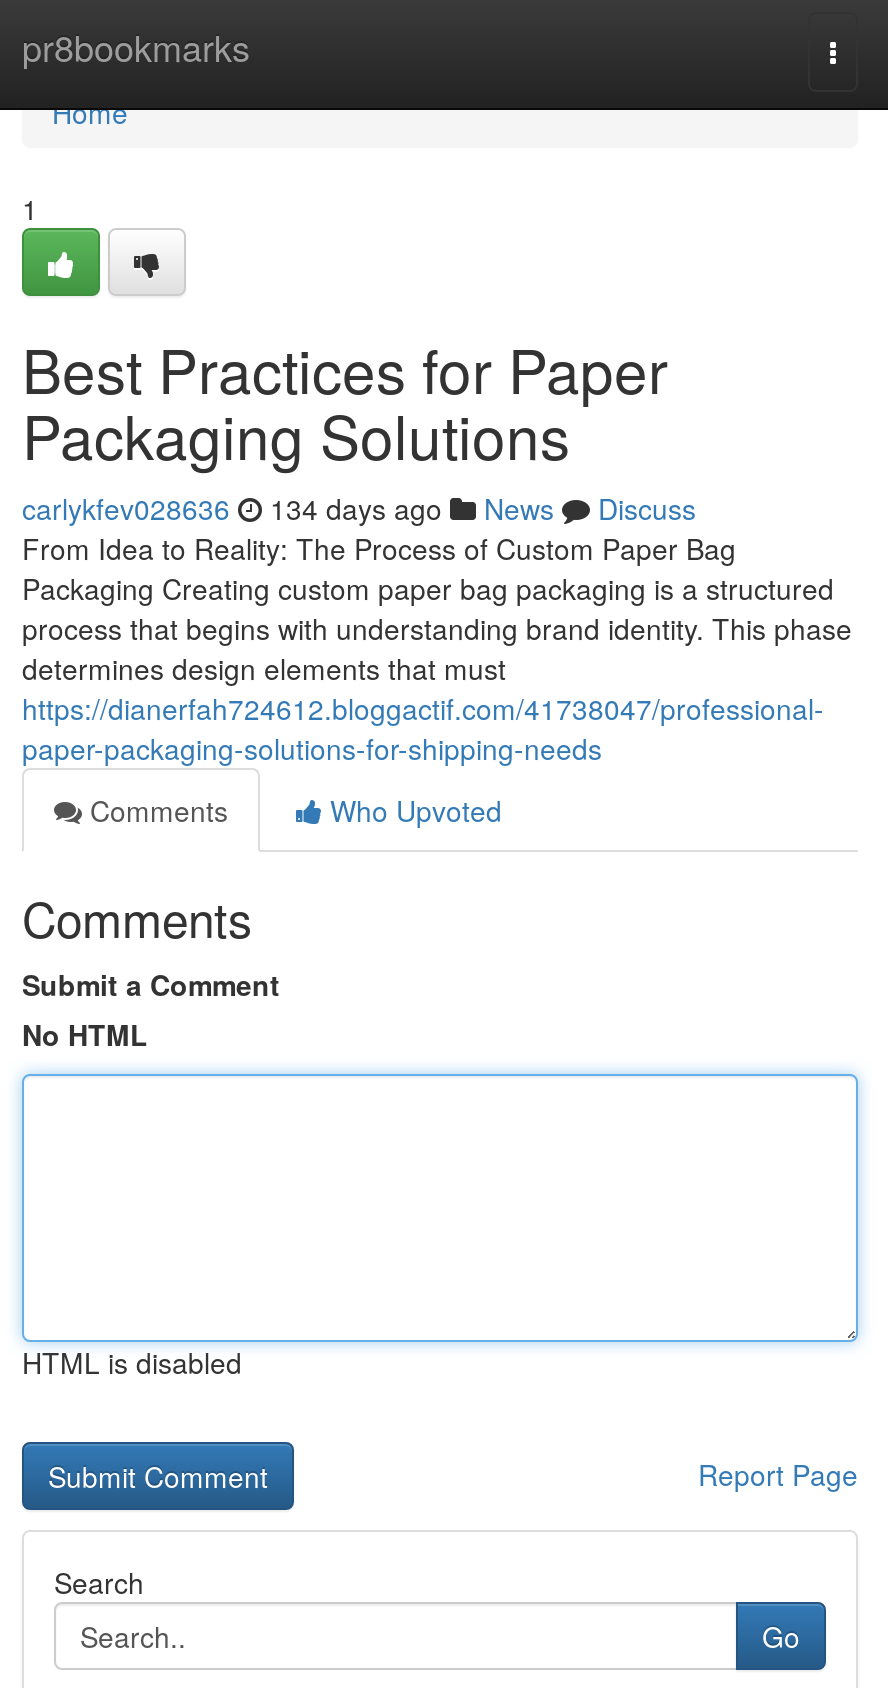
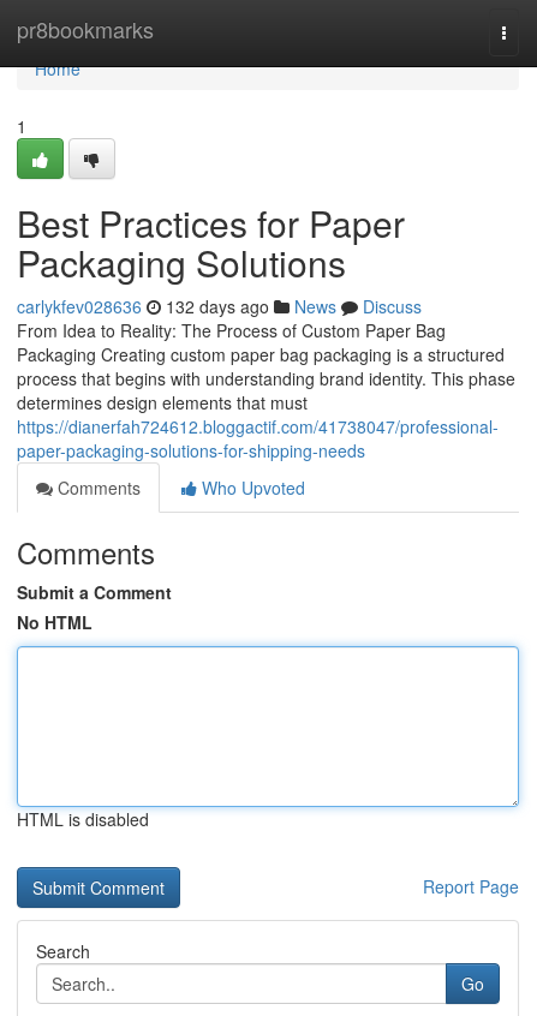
- carlykfev028636 134 days ago News Discuss
+ carlykfev028636 132 days ago News Discuss
